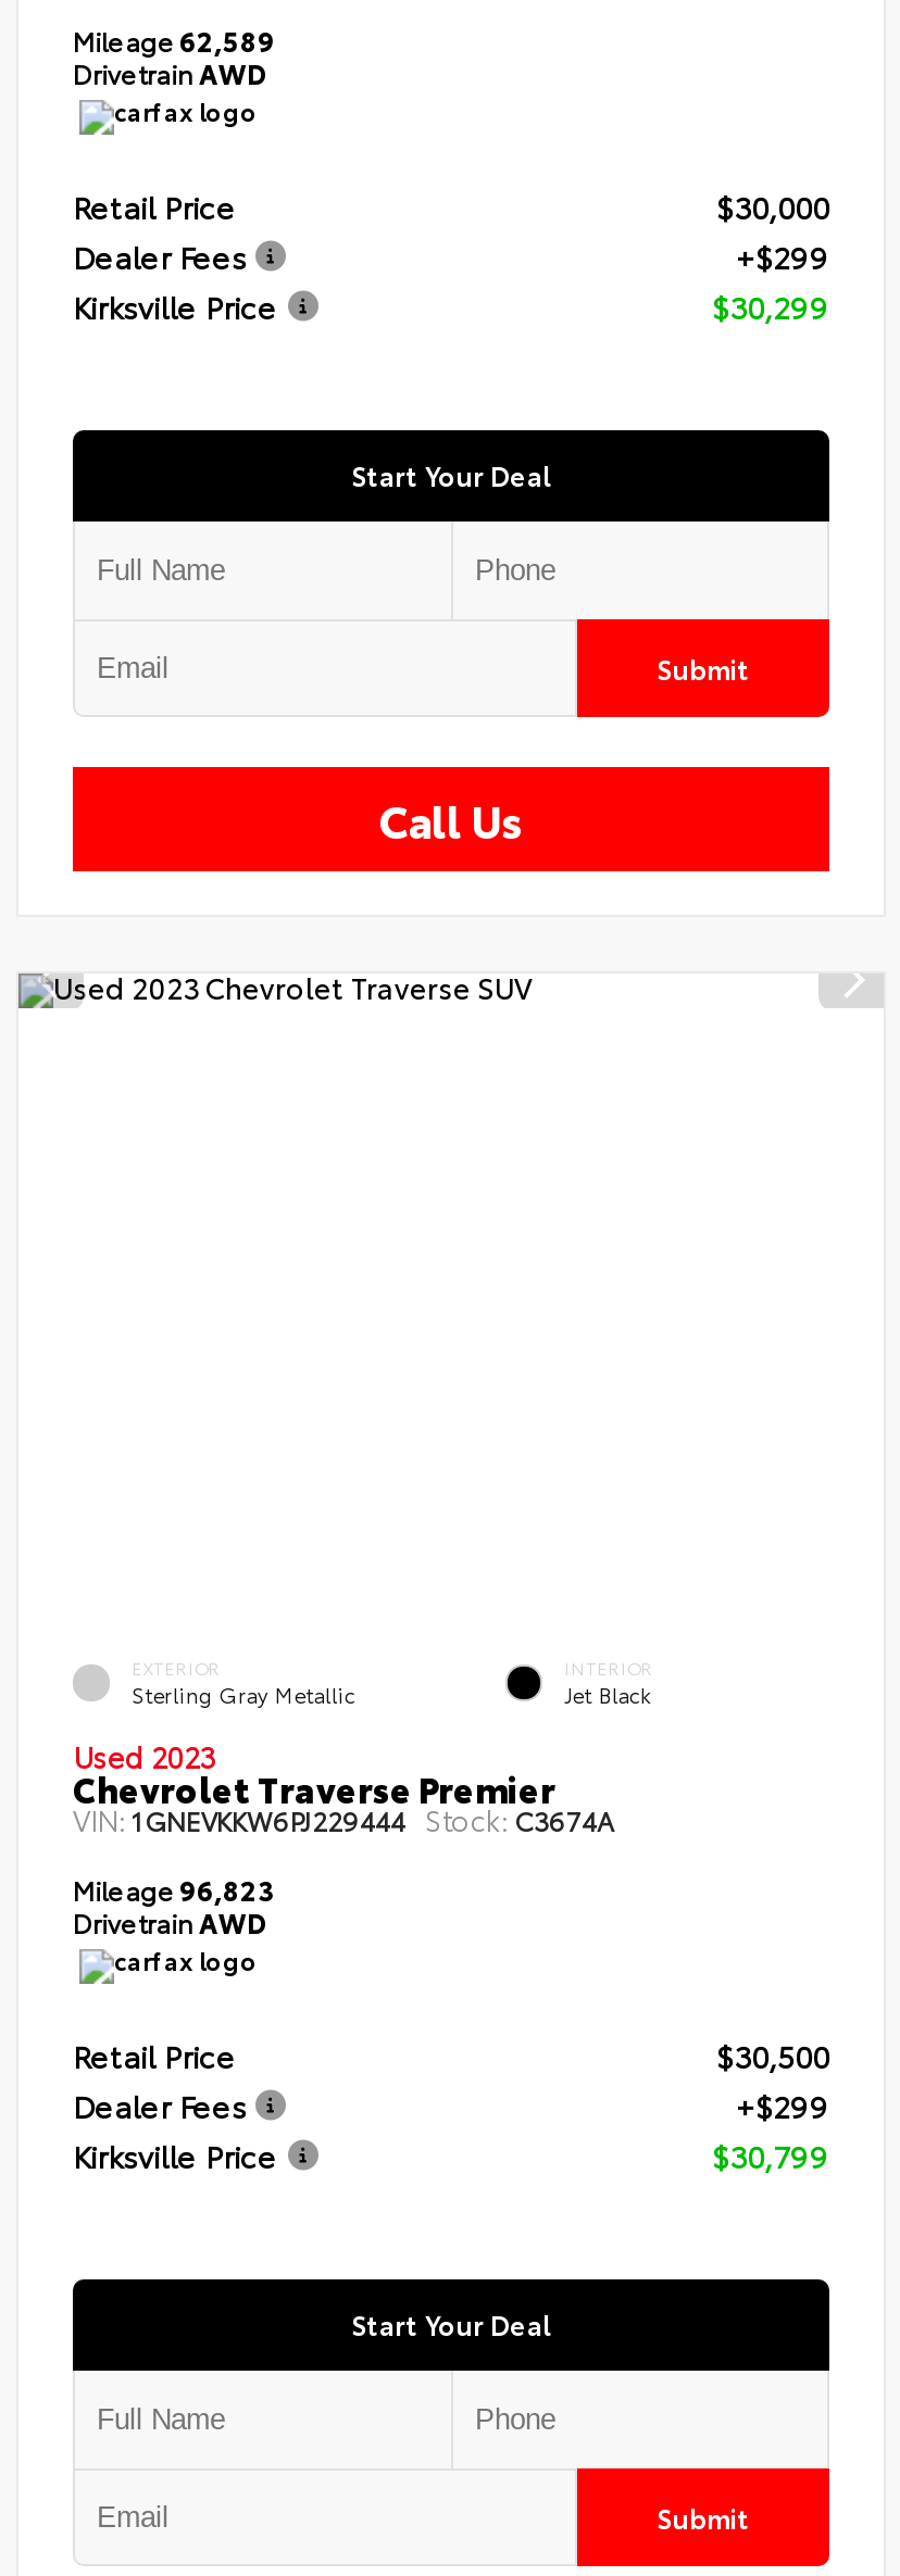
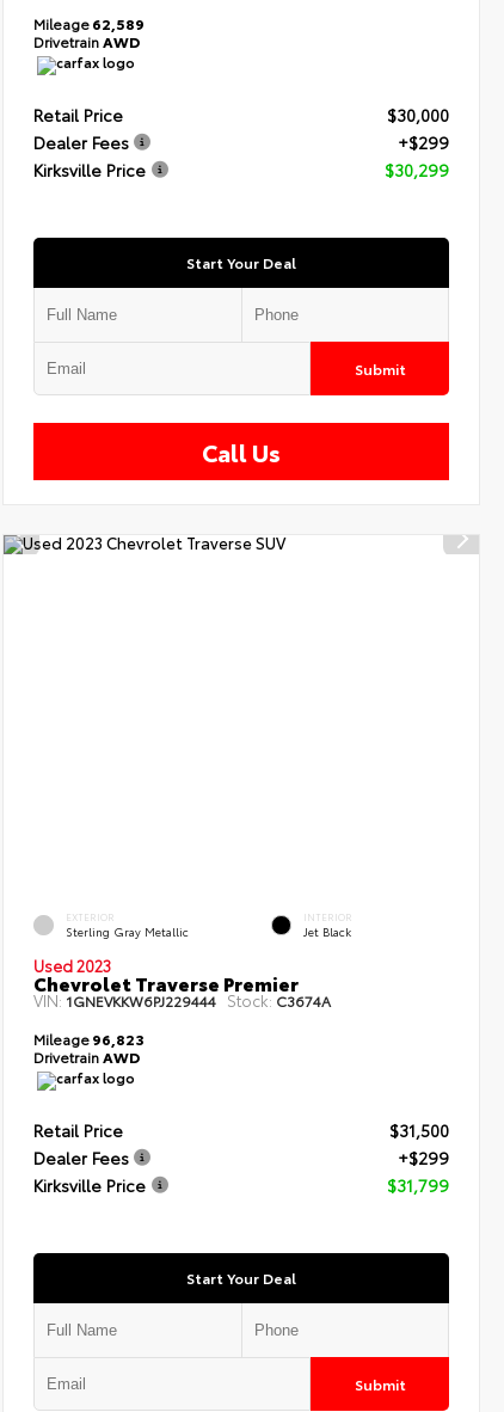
- $30,500
+ $31,500

- $30,799
+ $31,799
